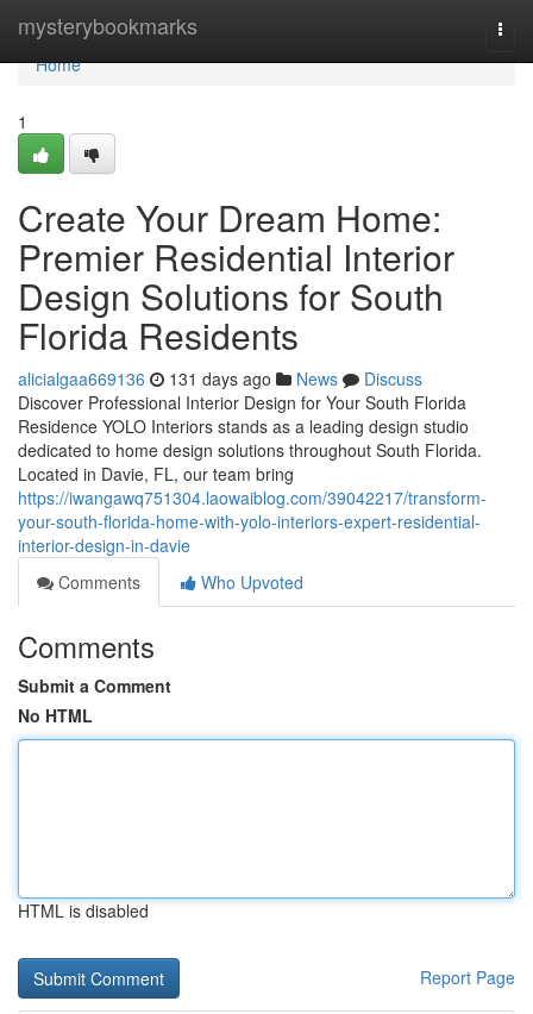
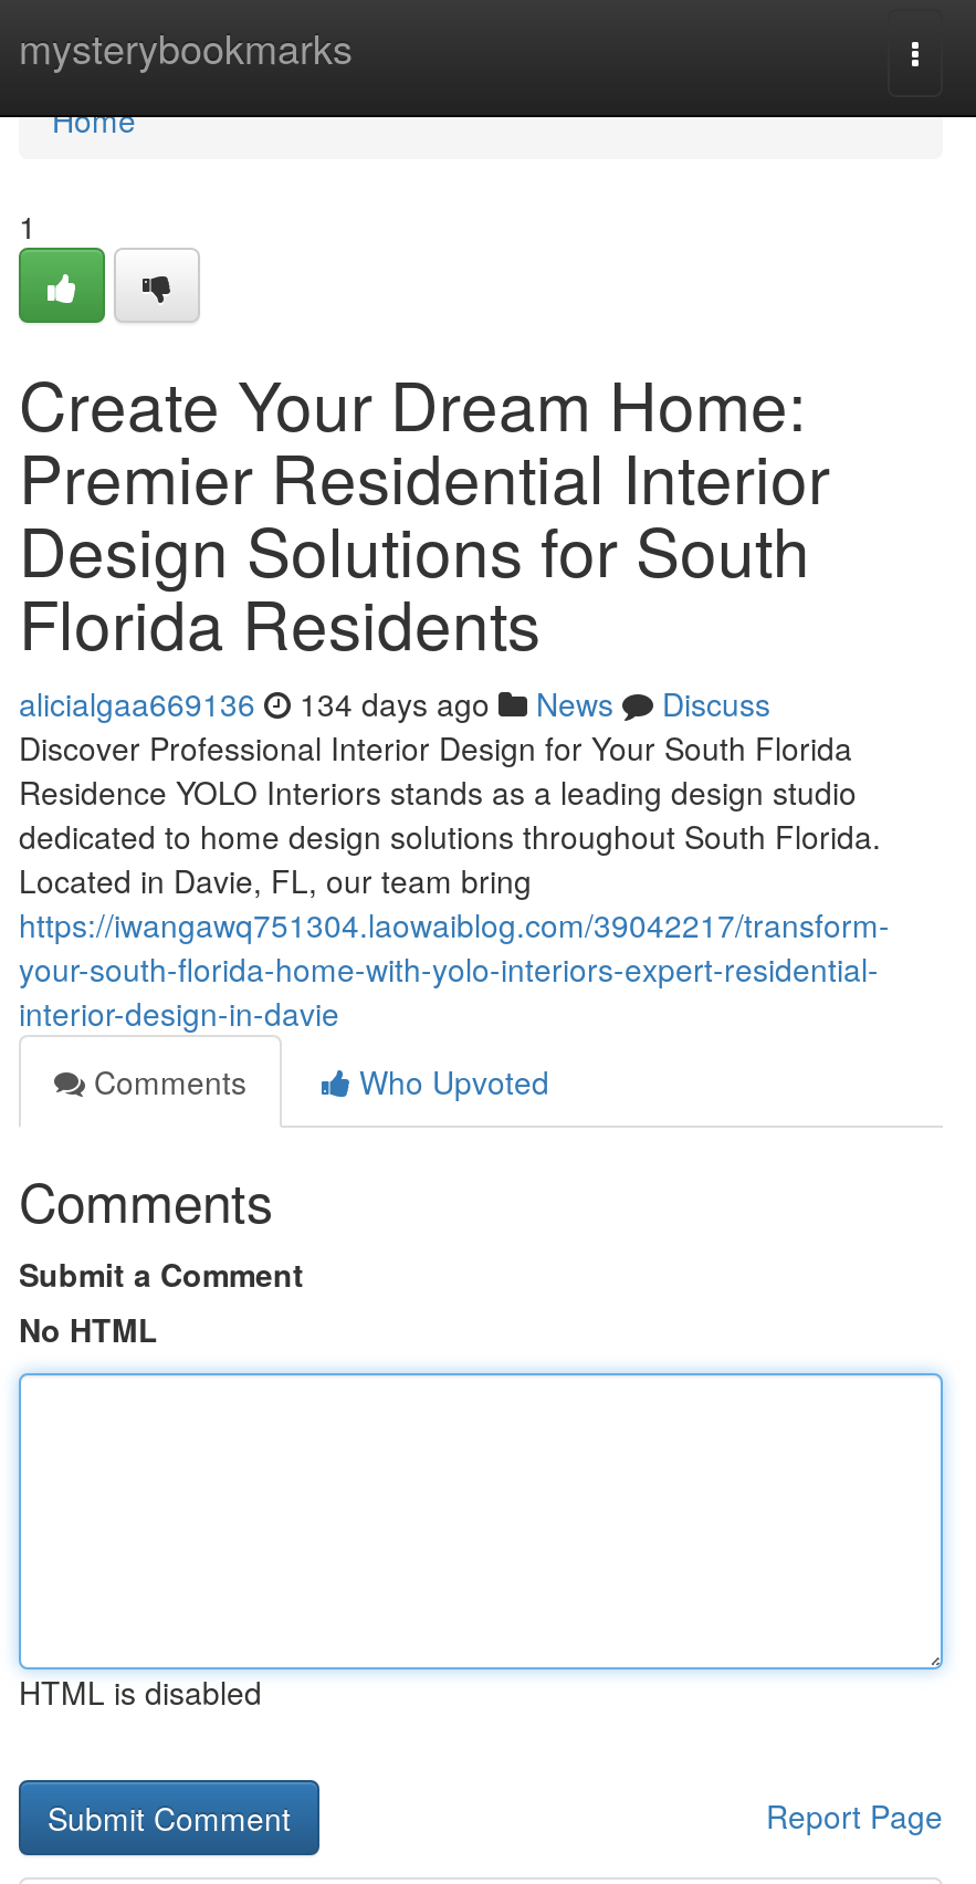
- alicialgaa669136 131 days ago News Discuss
+ alicialgaa669136 134 days ago News Discuss
